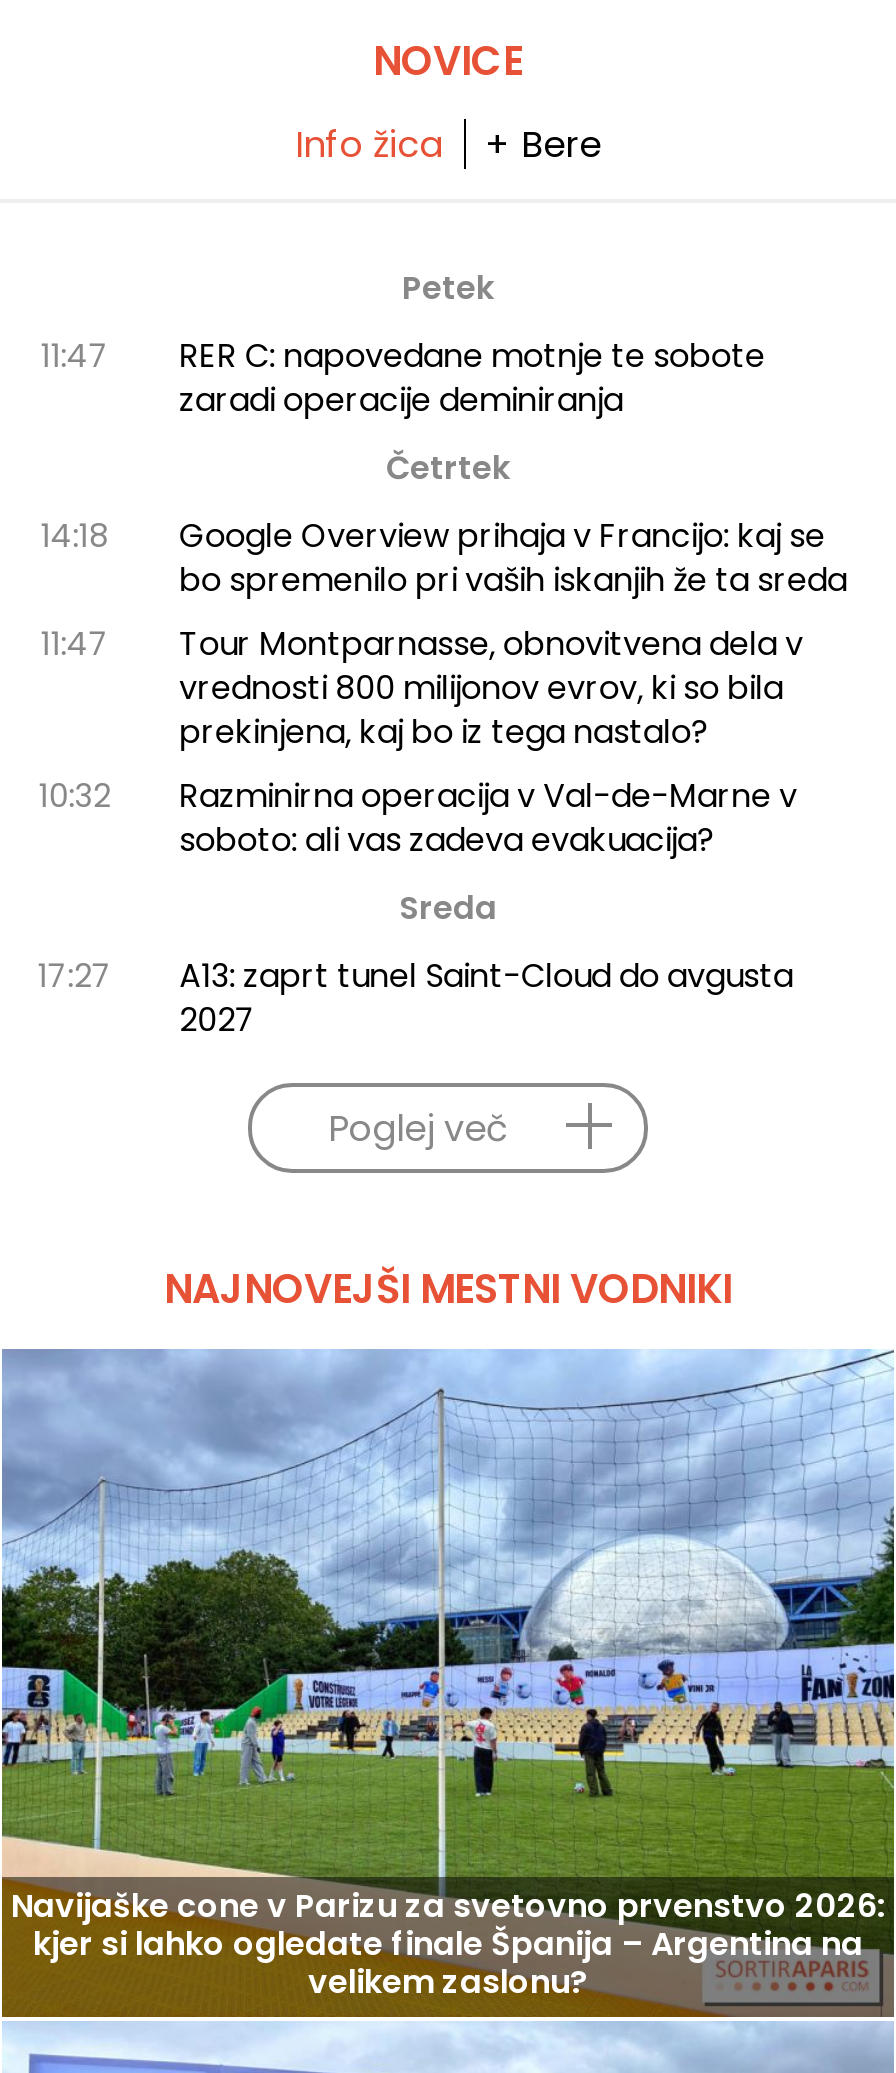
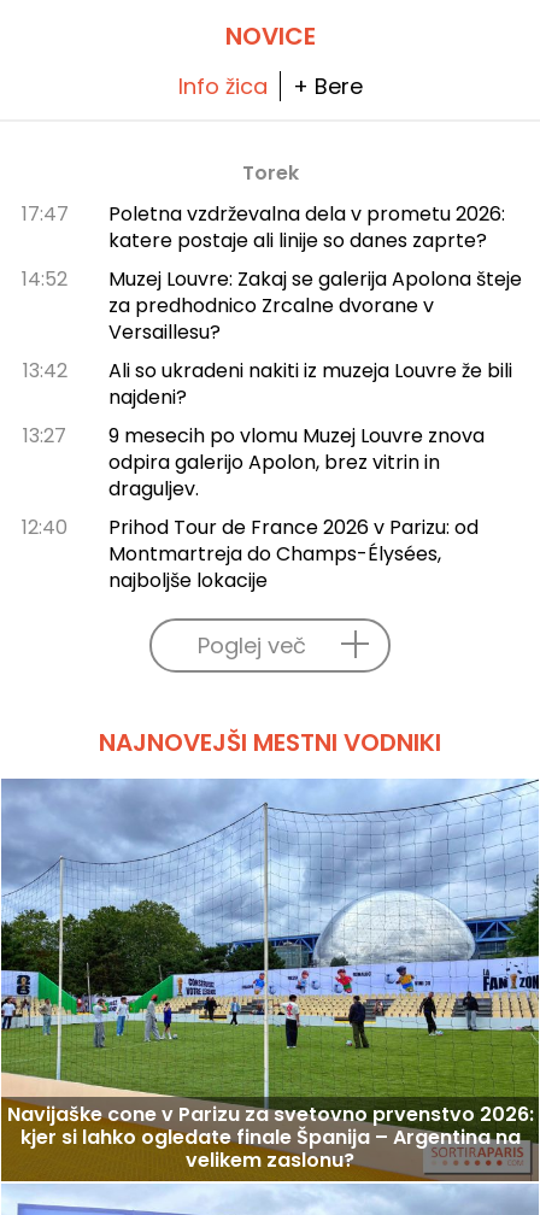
- Petek
- 11:47
- RER C: napovedane motnje te sobote
- zaradi operacije deminiranja
- Četrtek
- 14:18
- Google Overview prihaja v Francijo: kaj se
- bo spremenilo pri vaših iskanjih že ta sreda
- 11:47
- Tour Montparnasse, obnovitvena dela v
- vrednosti 800 milijonov evrov, ki so bila
- prekinjena, kaj bo iz tega nastalo?
- 10:32
- Razminirna operacija v Val-de-Marne v
- soboto: ali vas zadeva evakuacija?
- Sreda
- 17:27
- A13: zaprt tunel Saint-Cloud do avgusta
- 2027
+ Torek
+ 17:47
+ Poletna vzdrževalna dela v prometu 2026:
+ katere postaje ali linije so danes zaprte?
+ 14:52
+ Muzej Louvre: Zakaj se galerija Apolona šteje
+ za predhodnico Zrcalne dvorane v
+ Versaillesu?
+ 13:42
+ Ali so ukradeni nakiti iz muzeja Louvre že bili
+ najdeni?
+ 13:27
+ 9 mesecih po vlomu Muzej Louvre znova
+ odpira galerijo Apolon, brez vitrin in
+ draguljev.
+ 12:40
+ Prihod Tour de France 2026 v Parizu: od
+ Montmartreja do Champs-Élysées,
+ najboljše lokacije
